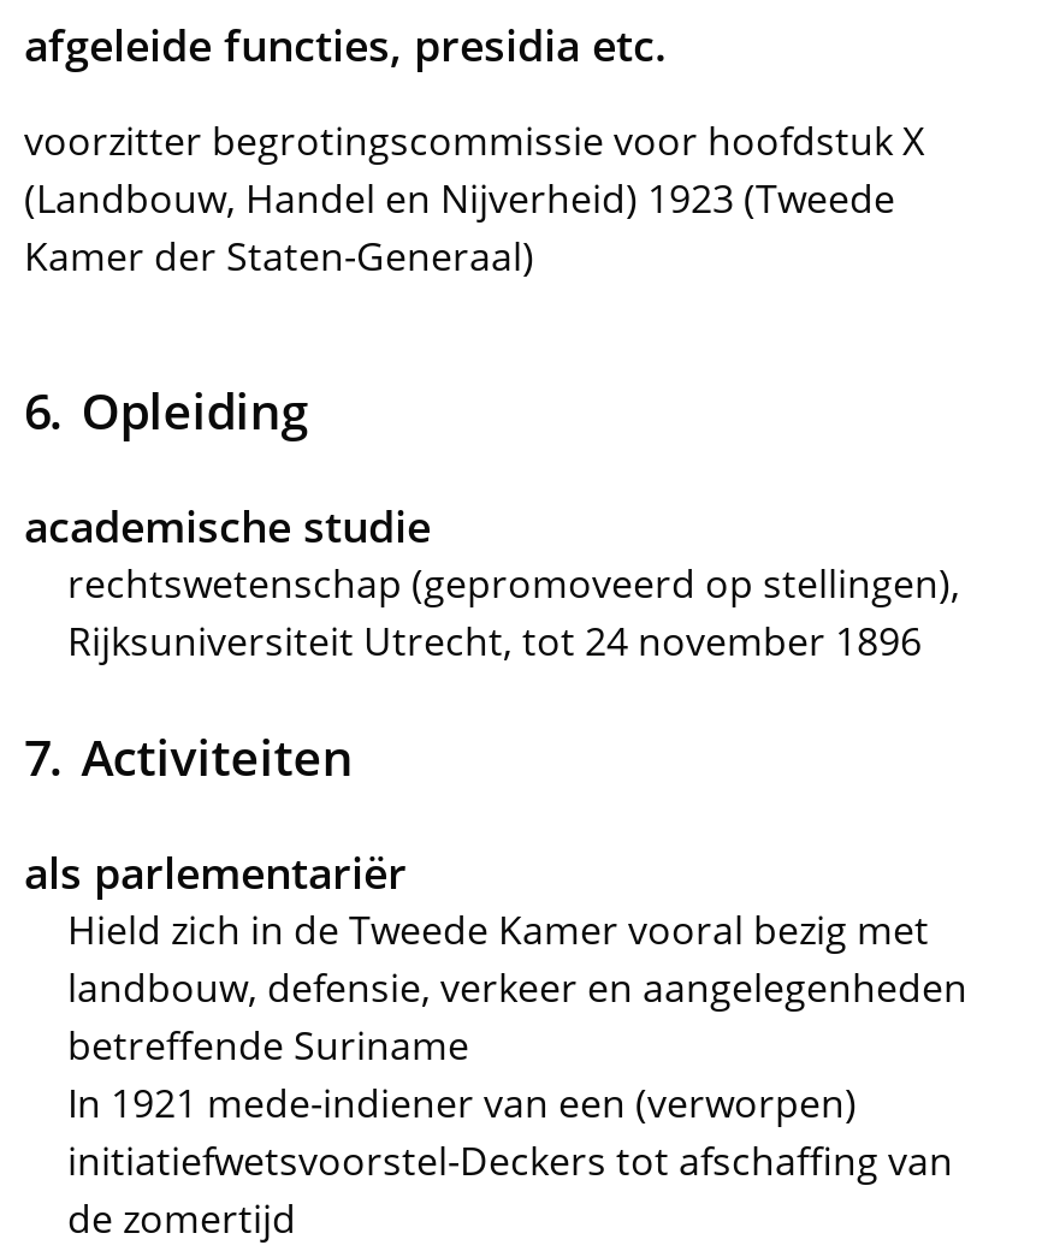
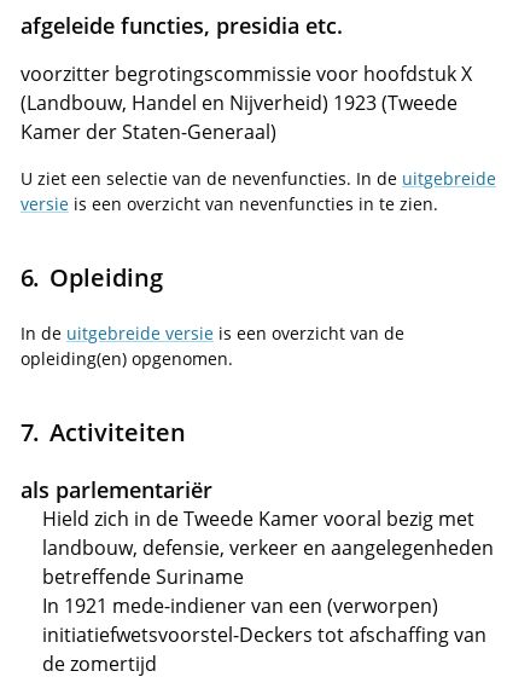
+ U ziet een selectie van de nevenfuncties. In de uitgebreide
+ versie is een overzicht van nevenfuncties in te zien.

moved down: Opleiding

- academische studie
- rechtswetenschap (gepromoveerd op stellingen),
- Rijksuniversiteit Utrecht, tot 24 november 1896
+ In de uitgebreide versie is een overzicht van de
+ opleiding(en) opgenomen.
